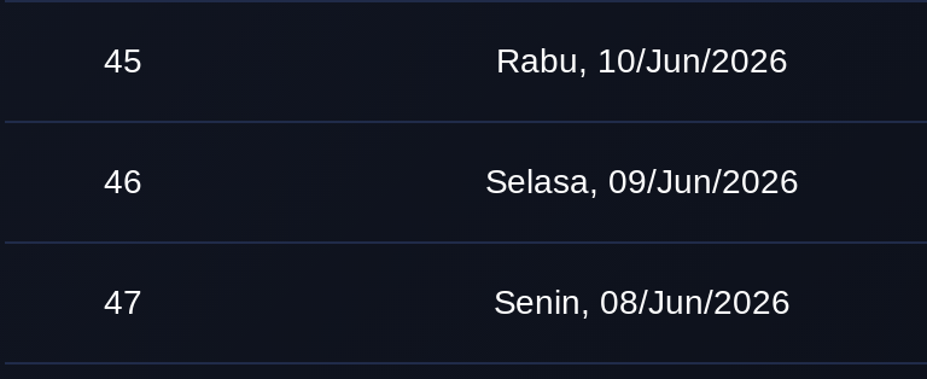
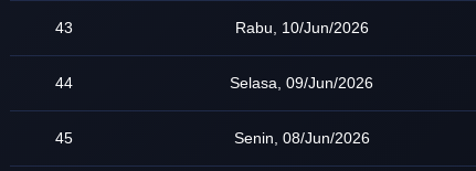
- 45
+ 43

- 46
+ 44

- 47
+ 45
